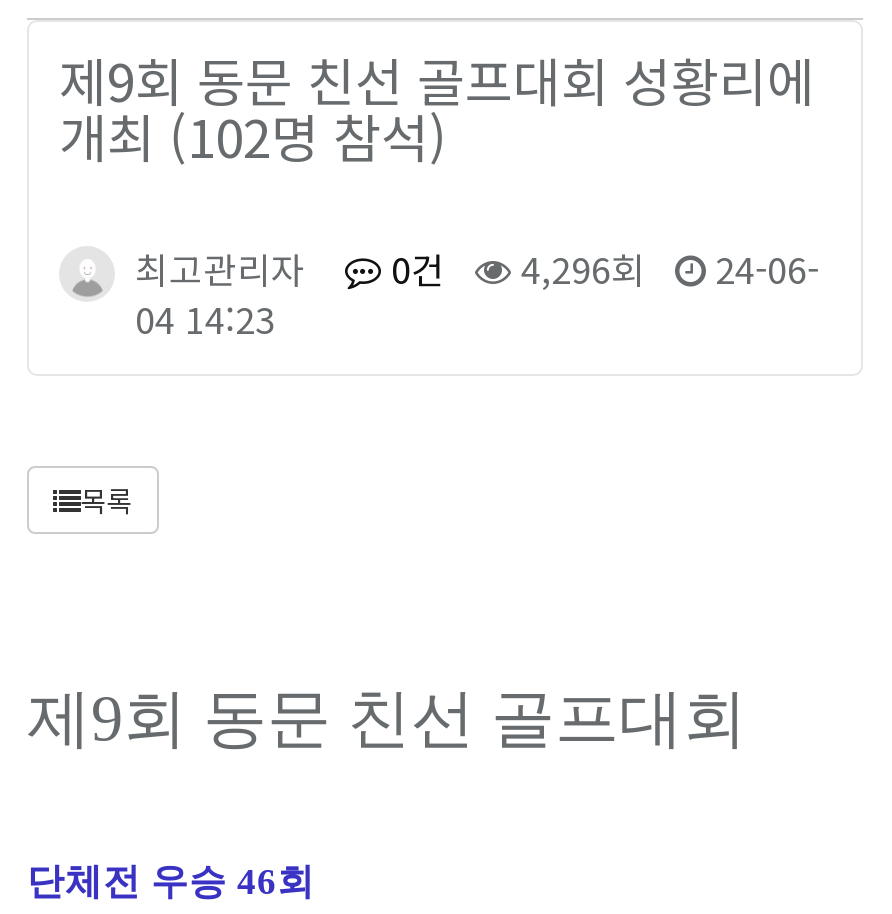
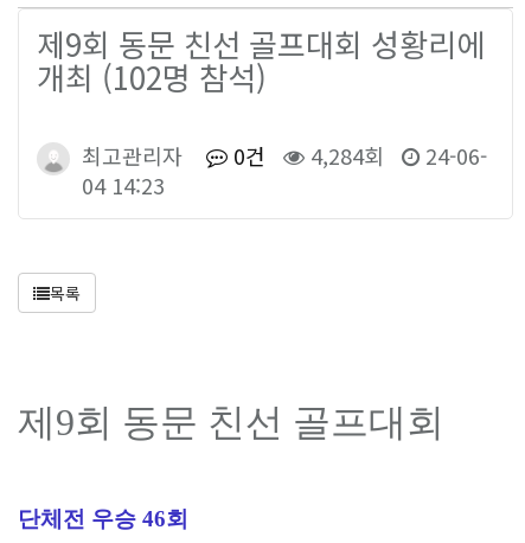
- 최고관리자 0건 4,296회 24-06-
+ 최고관리자 0건 4,284회 24-06-
